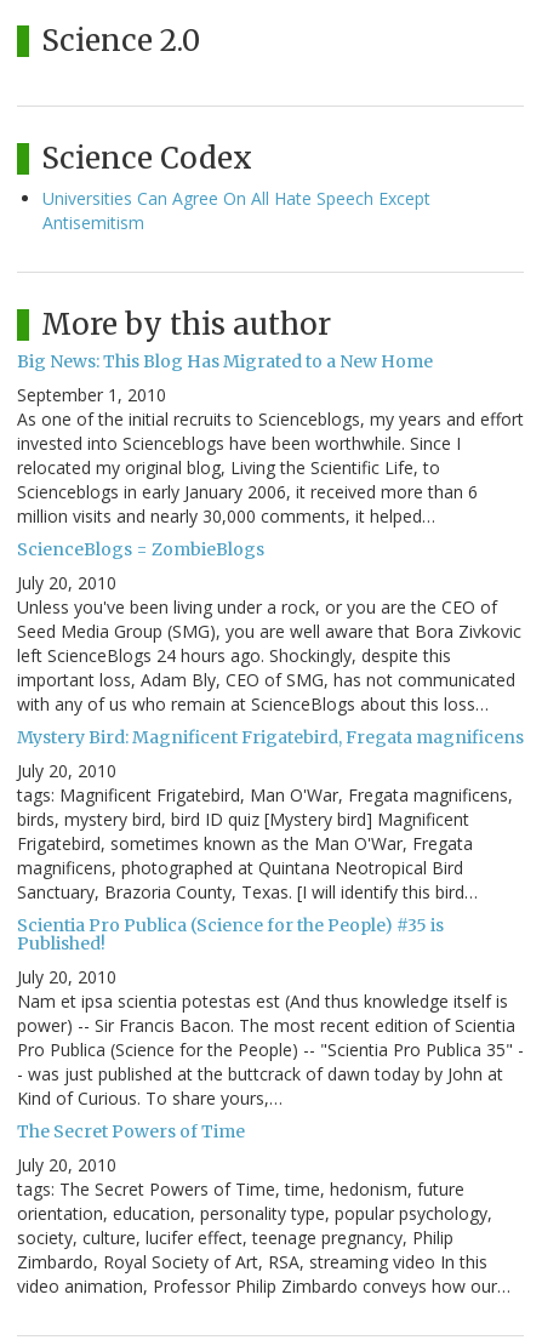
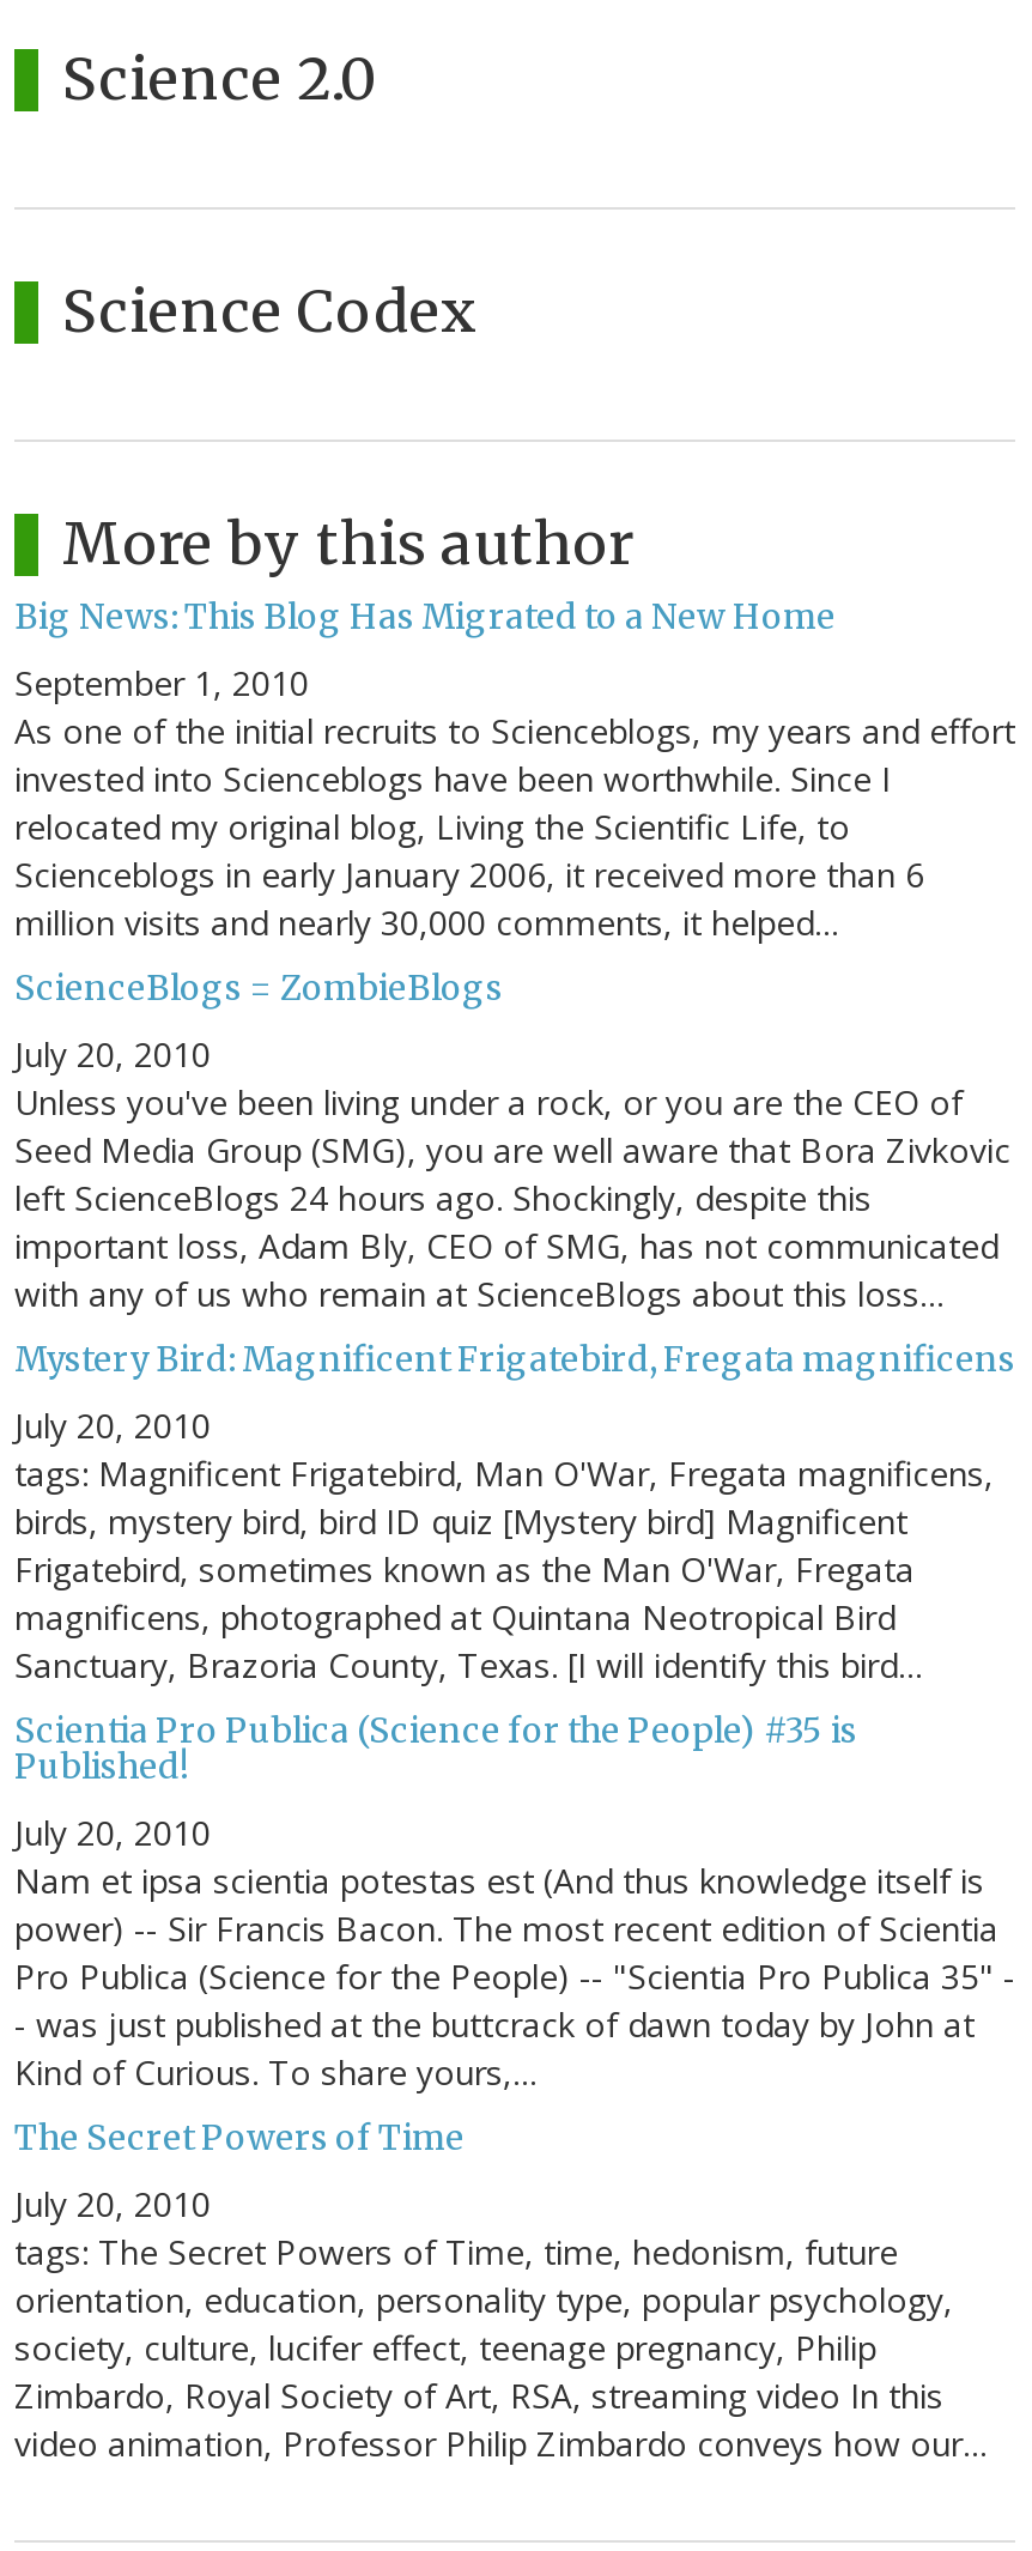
- Universities Can Agree On All Hate Speech Except
- Antisemitism
